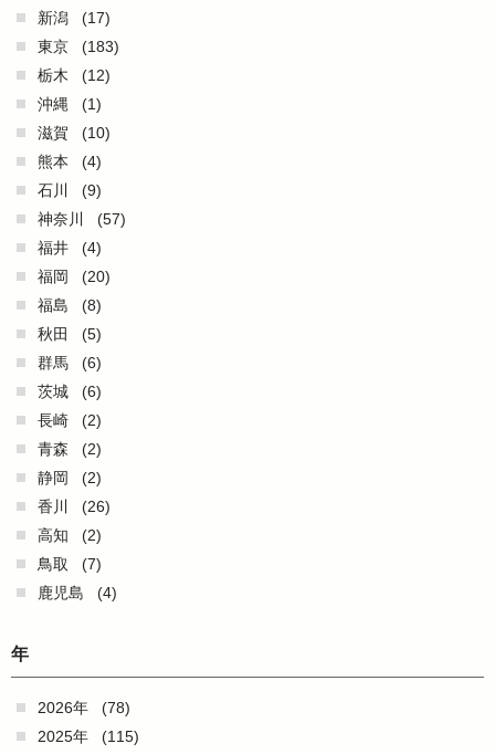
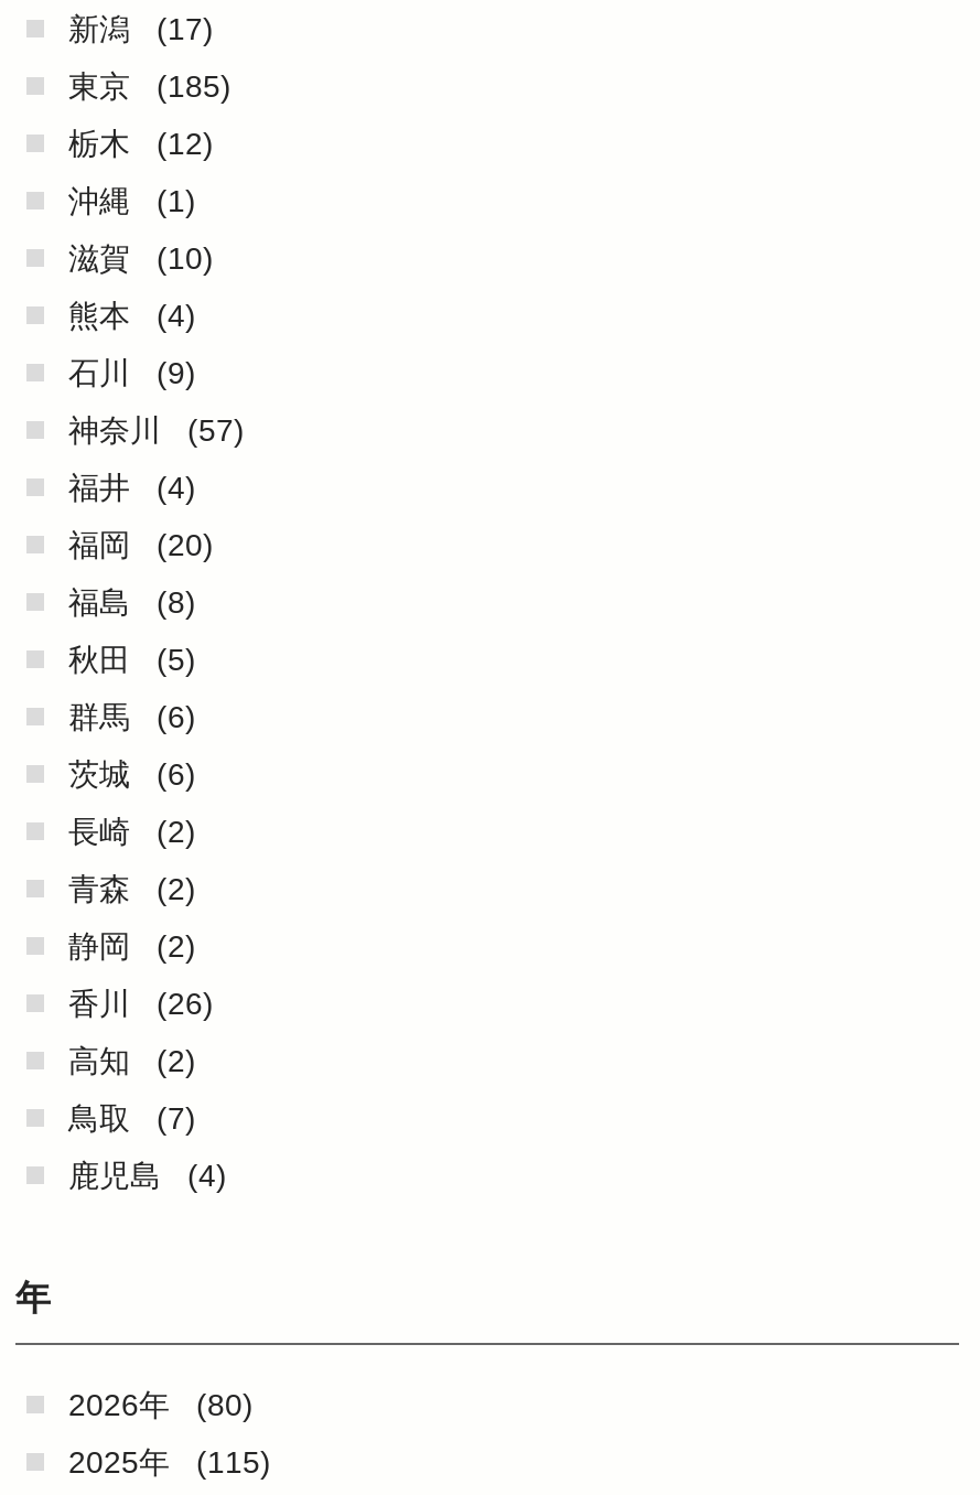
- 東京 (183)
+ 東京 (185)

- 2026年 (78)
+ 2026年 (80)
